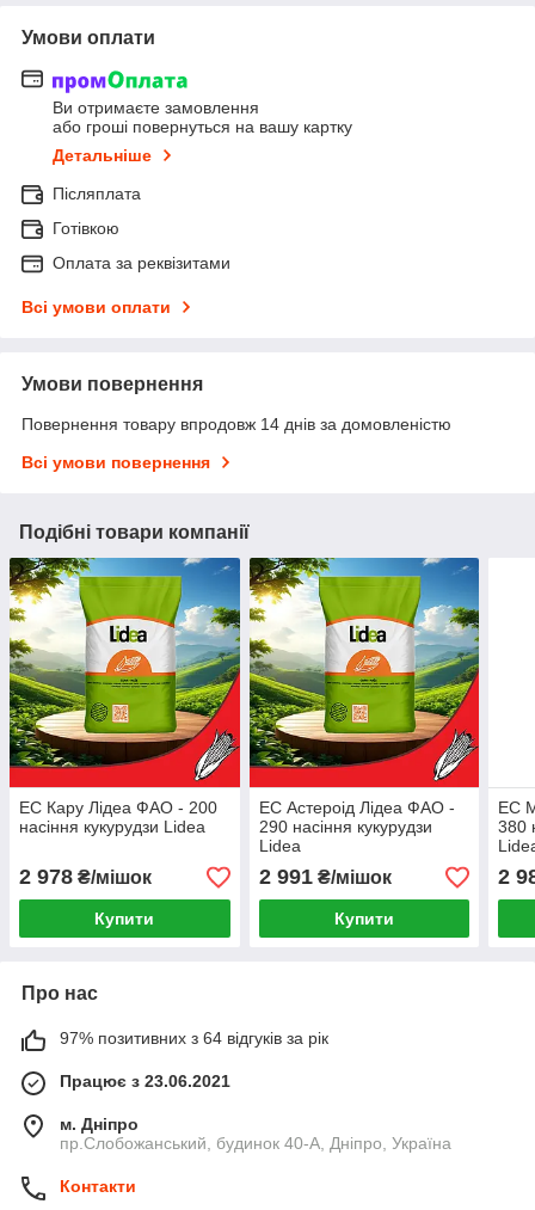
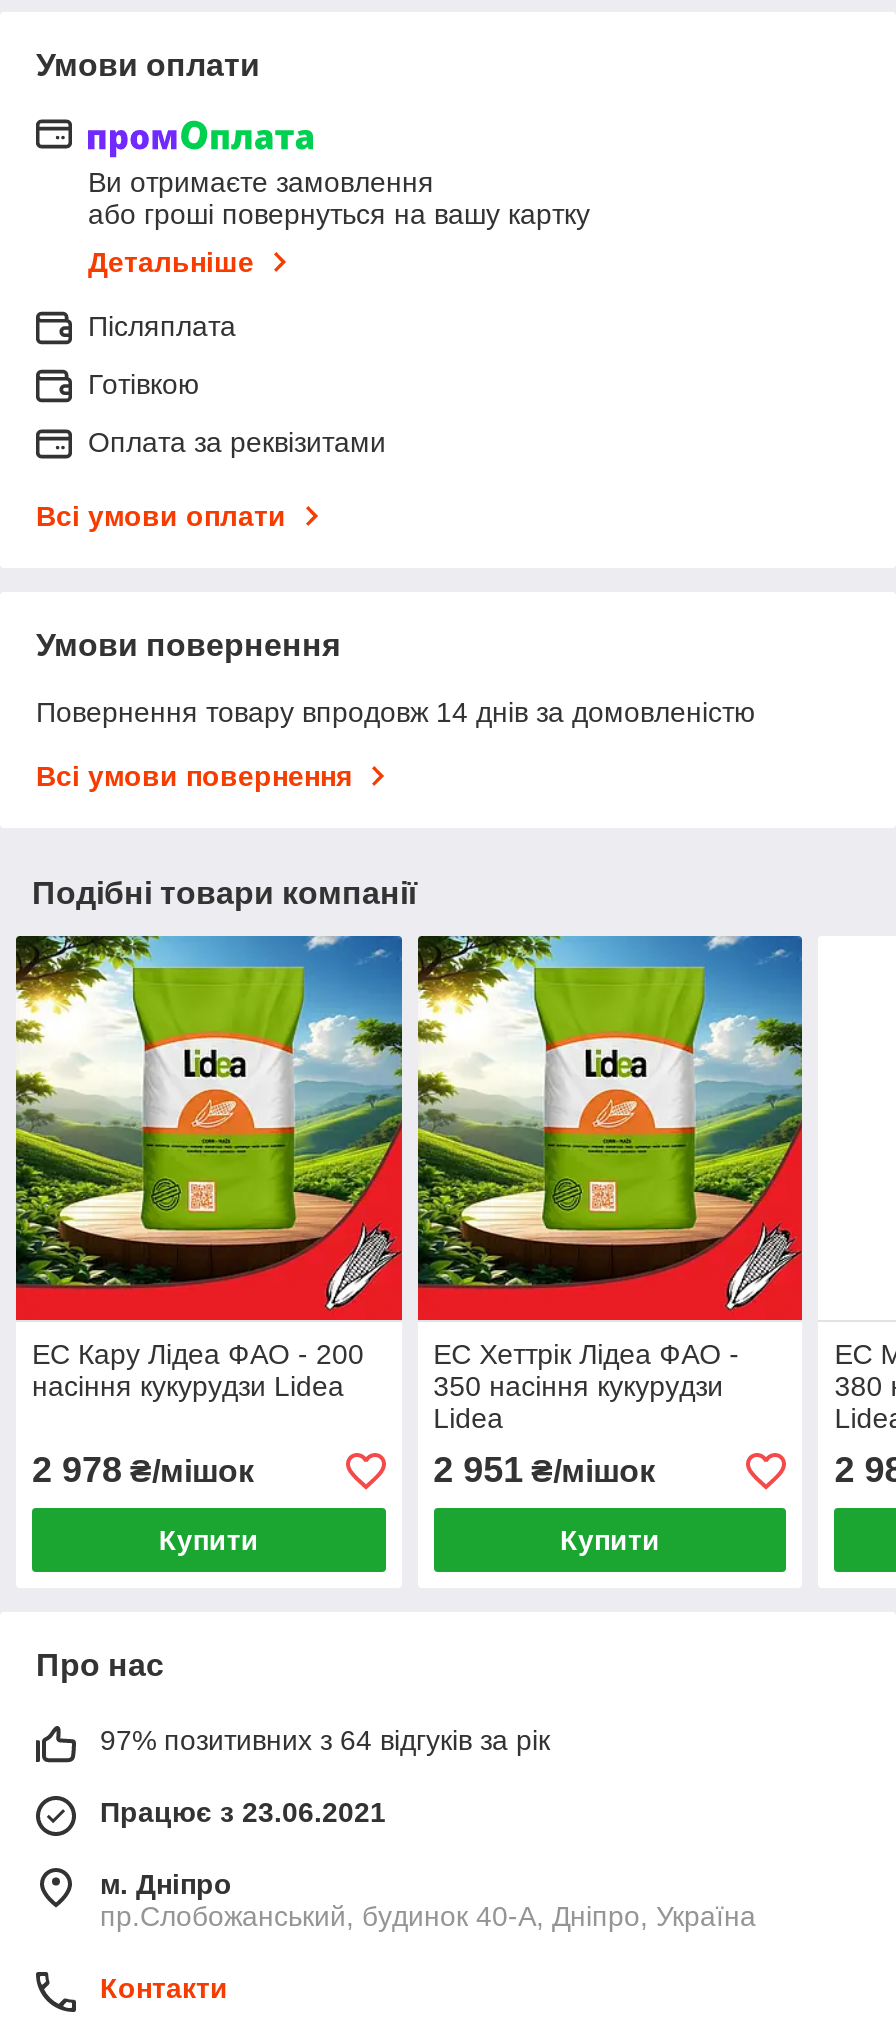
- ЕС Астероід Лідеа ФАО -
+ ЕС Хеттрік Лідеа ФАО -

- 290 насіння кукурудзи
+ 350 насіння кукурудзи

- 2 991 ₴/мішок
+ 2 951 ₴/мішок
